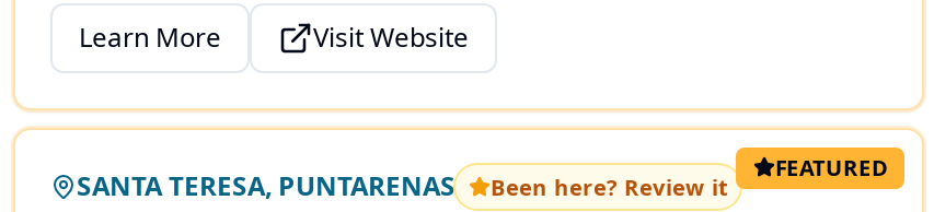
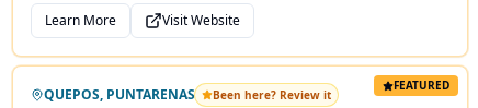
- SANTA TERESA, PUNTARENAS
+ QUEPOS, PUNTARENAS
